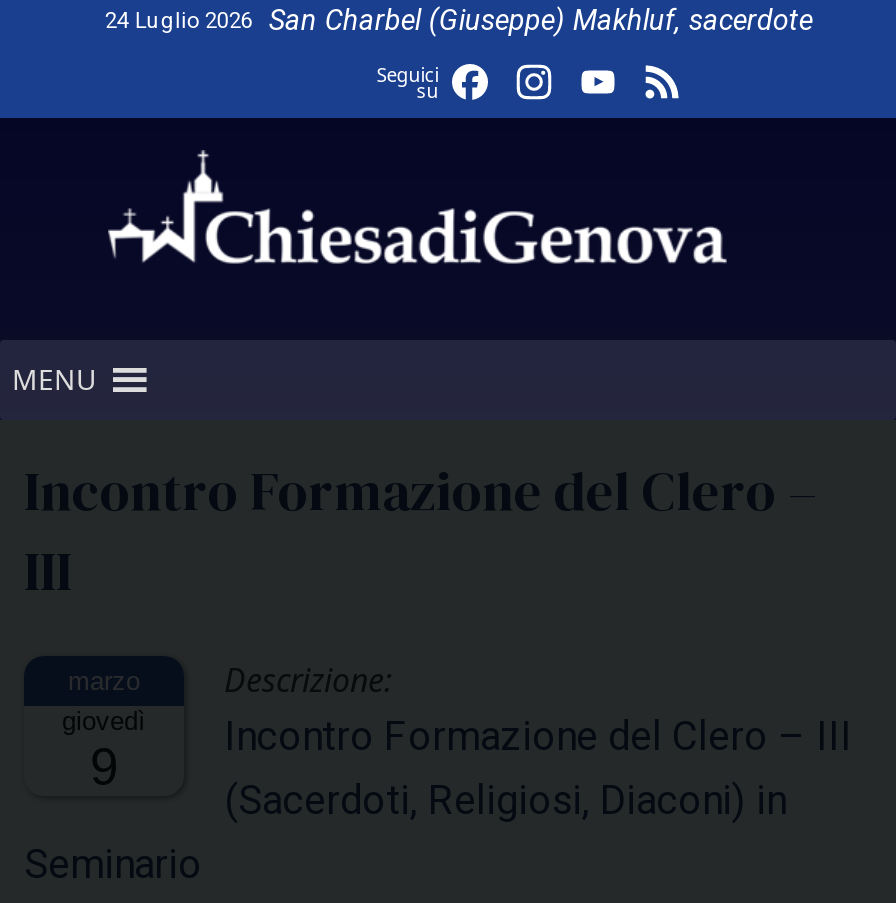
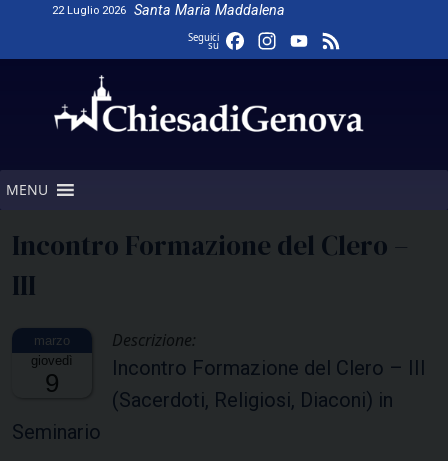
- 24 Luglio 2026
- San Charbel (Giuseppe) Makhluf, sacerdote
+ 22 Luglio 2026
+ Santa Maria Maddalena
